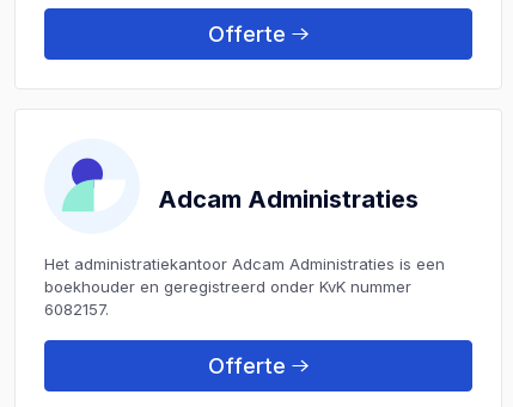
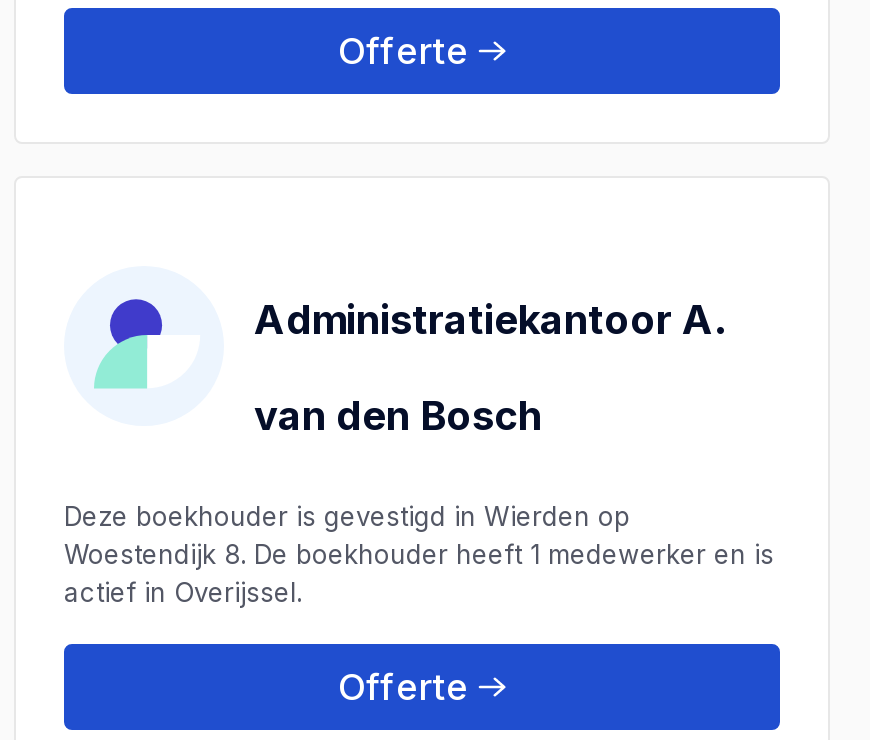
moved down: [image]

- Adcam Administraties
- Het administratiekantoor Adcam Administraties is een
- boekhouder en geregistreerd onder KvK nummer
- 6082157.
+ Administratiekantoor A.
+ van den Bosch
+ Deze boekhouder is gevestigd in Wierden op
+ Woestendijk 8. De boekhouder heeft 1 medewerker en is
+ actief in Overijssel.
